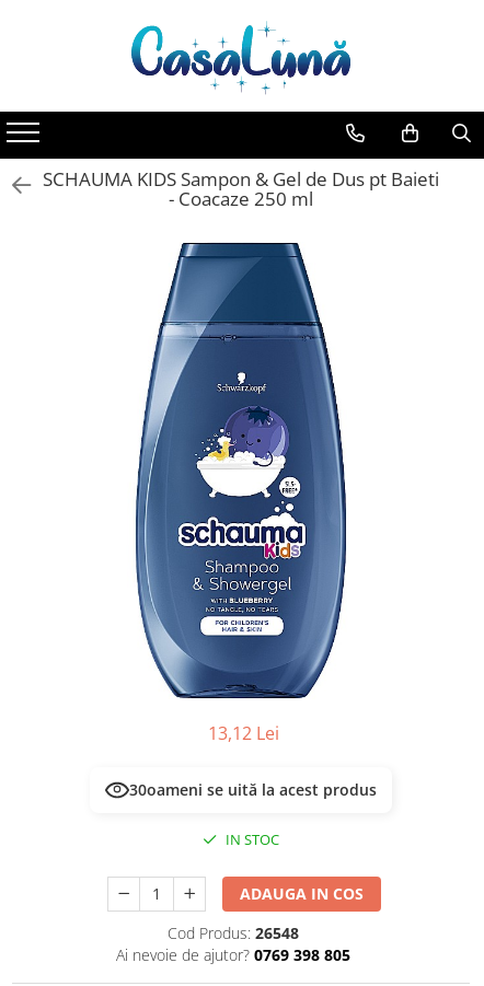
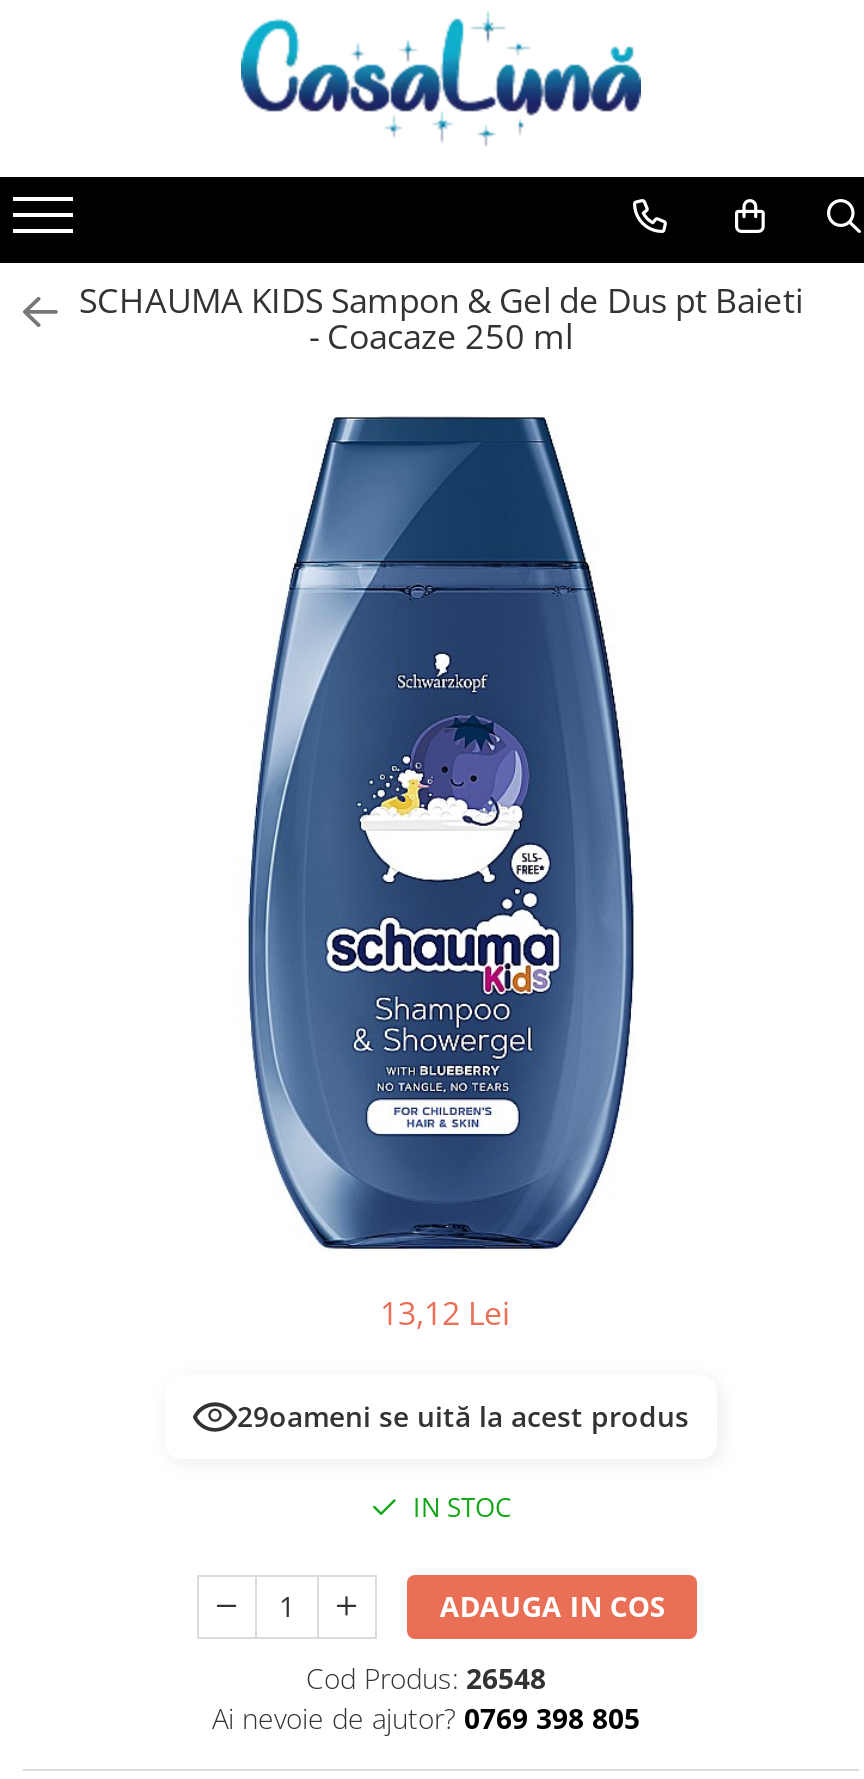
- 30oameni se uită la acest produs
+ 29oameni se uită la acest produs
